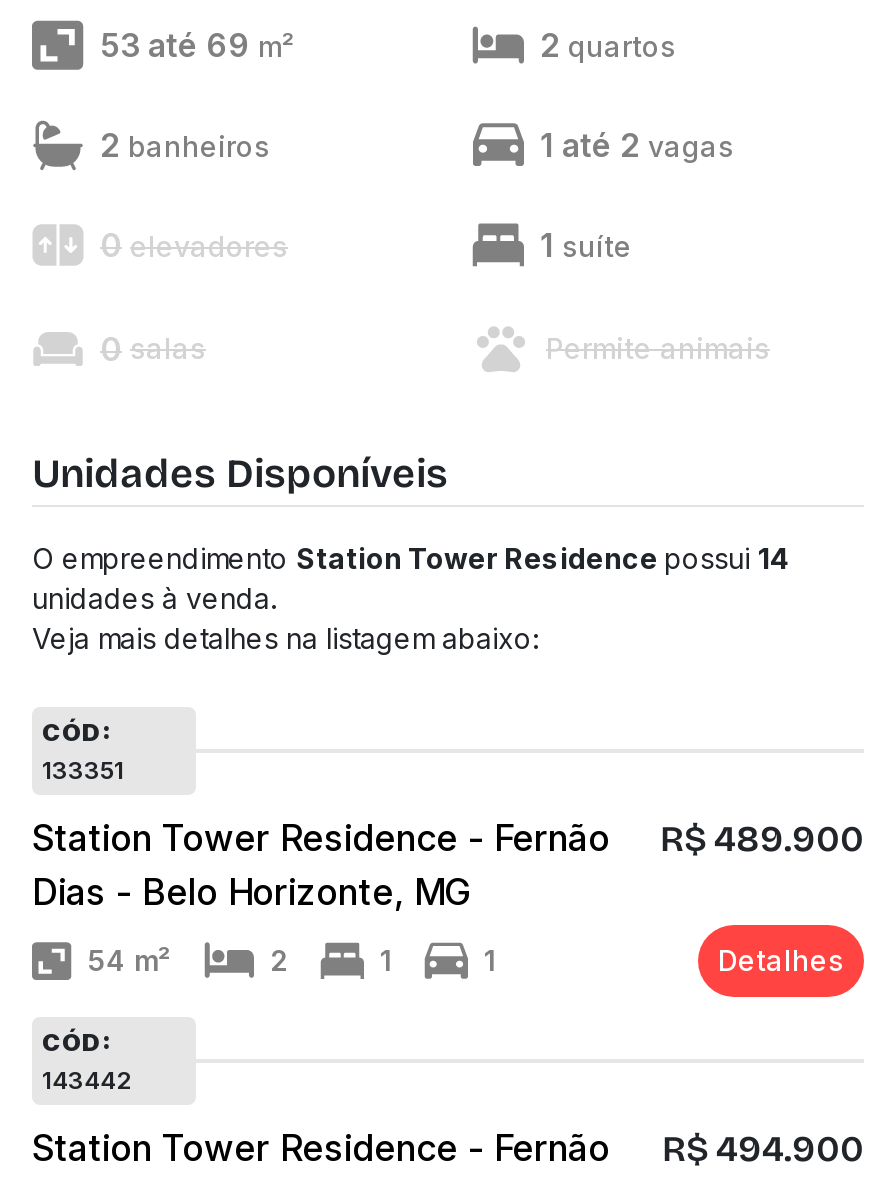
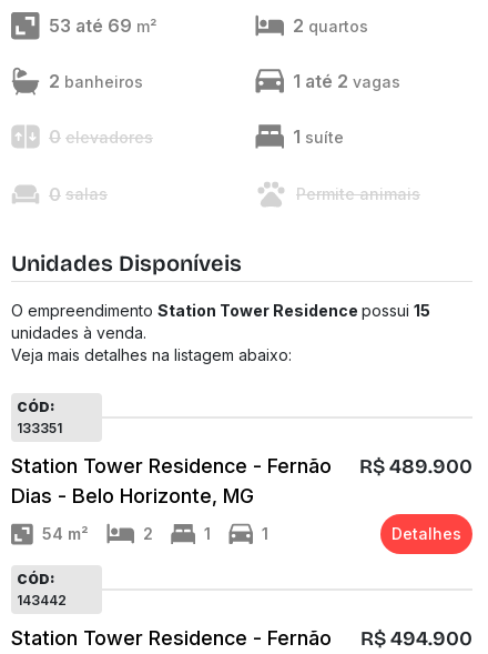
- O empreendimento Station Tower Residence possui 14
+ O empreendimento Station Tower Residence possui 15
